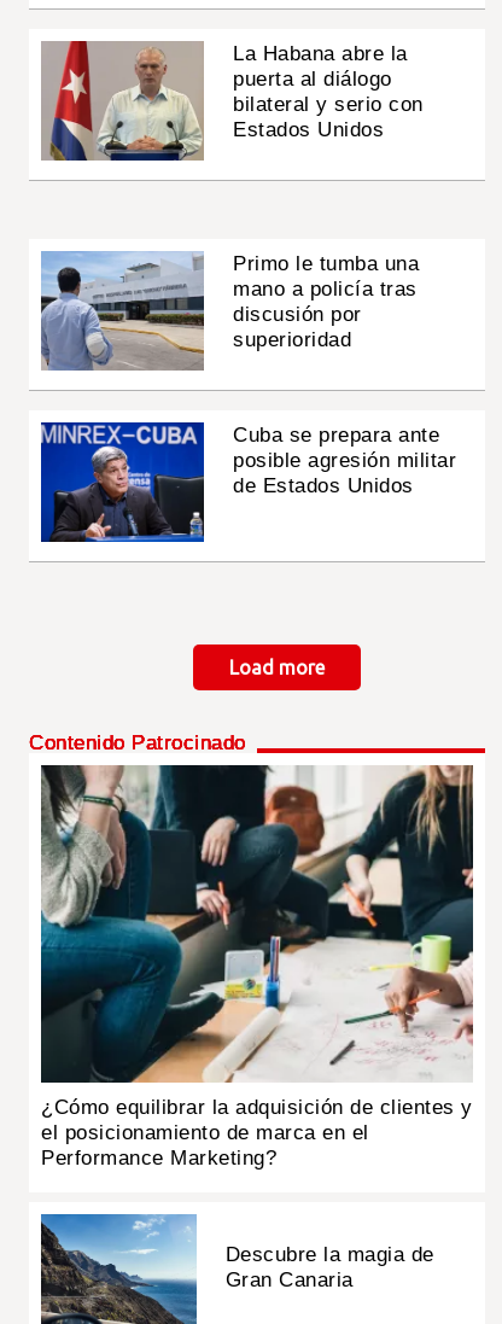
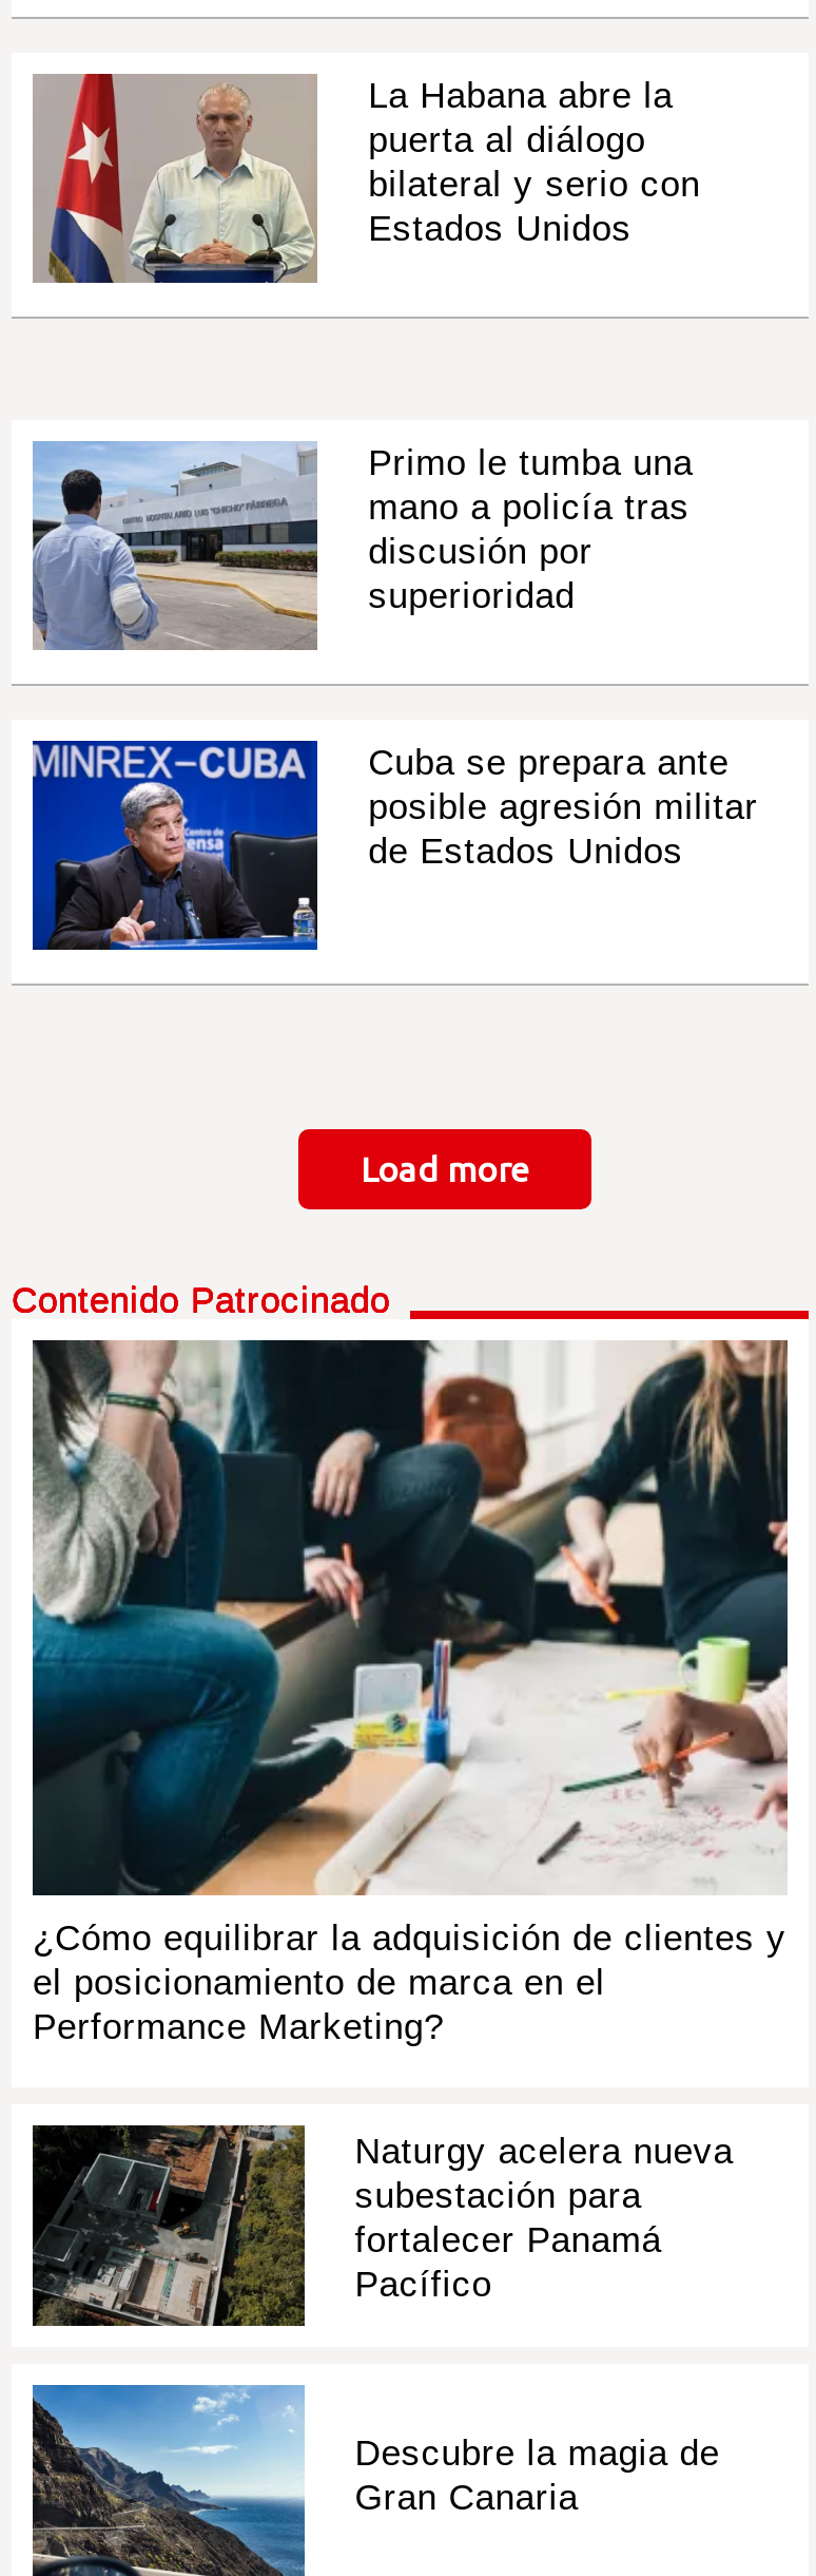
+ [image]
+ Naturgy acelera nueva
+ subestación para
+ fortalecer Panamá
+ Pacífico
